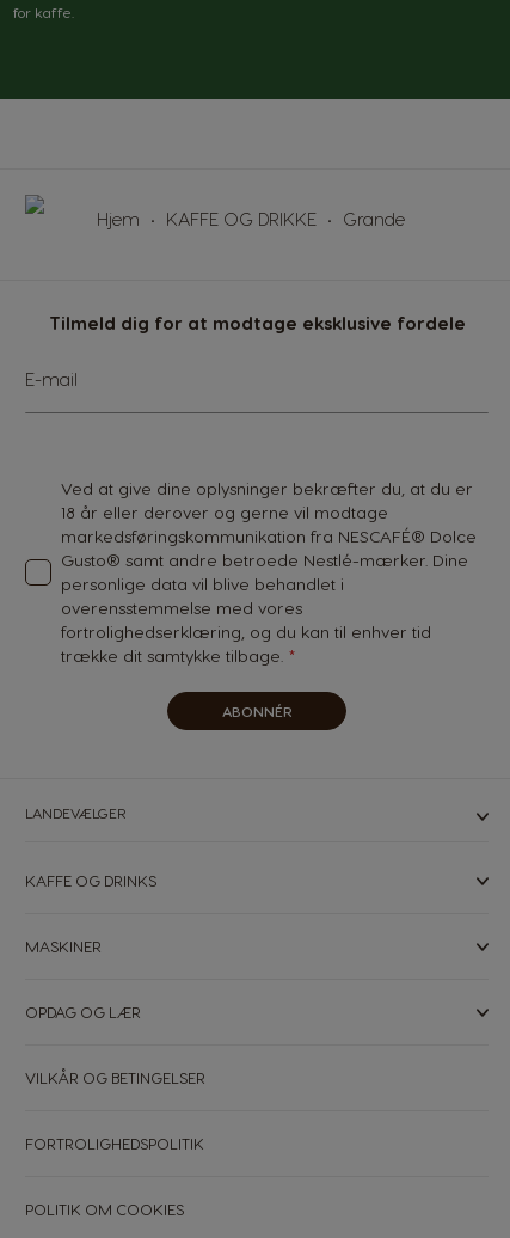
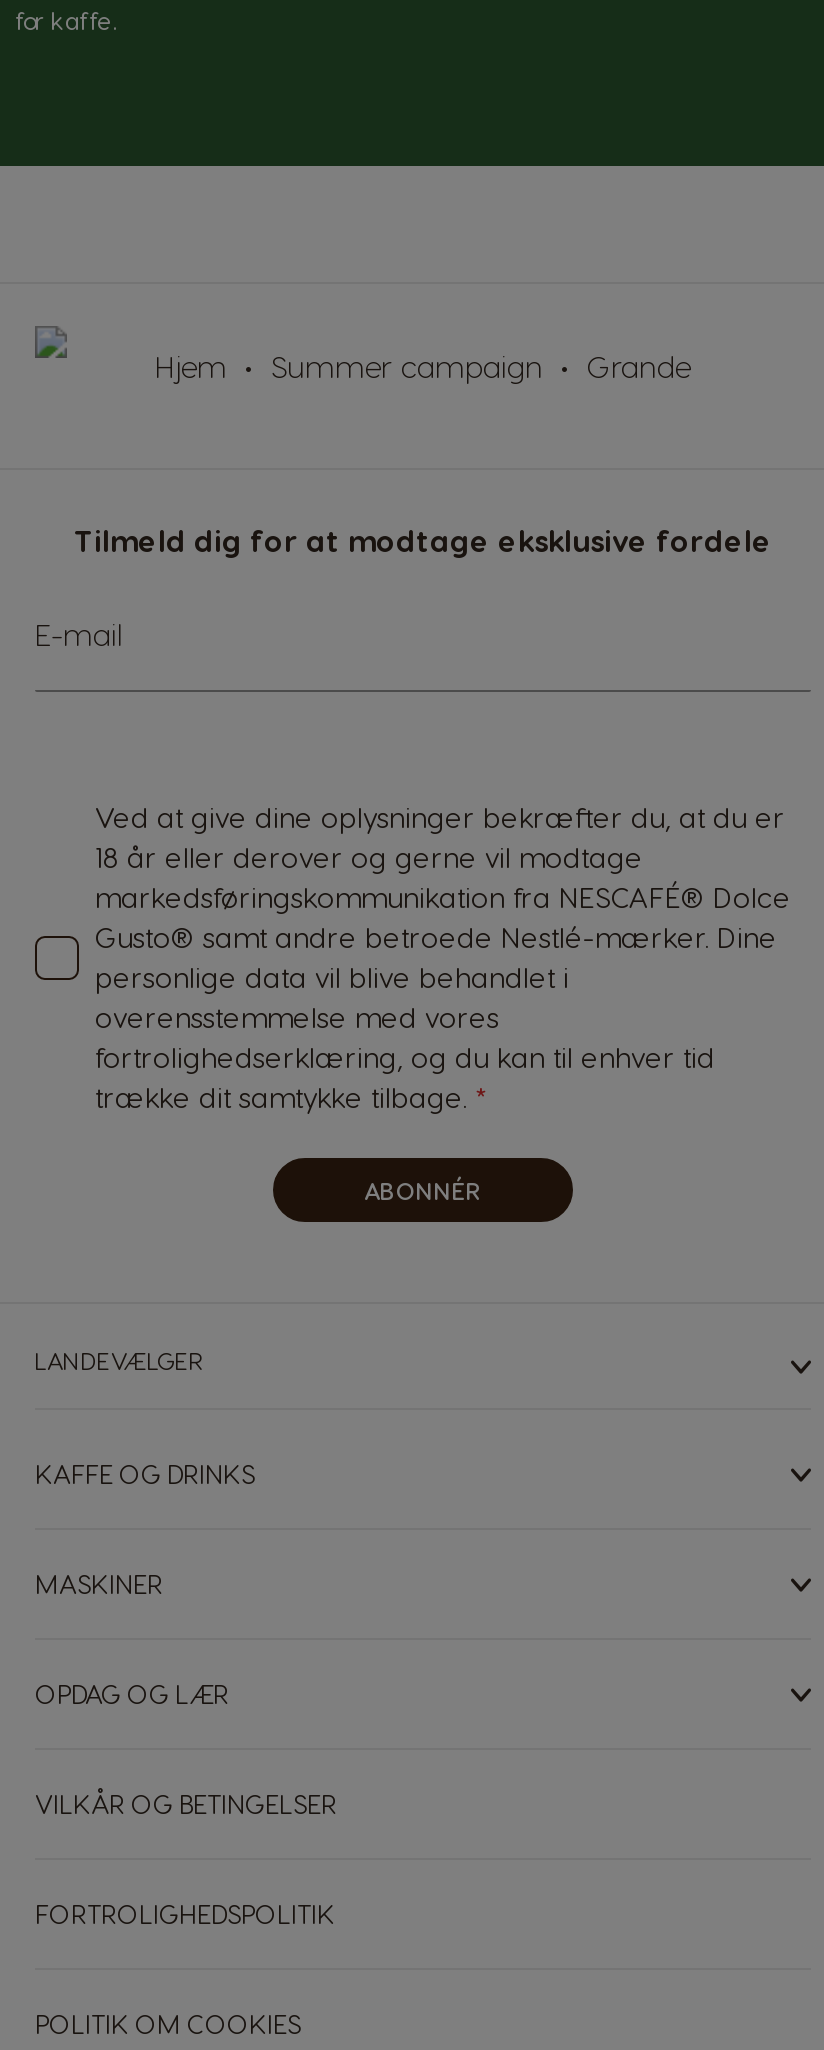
- KAFFE OG DRIKKE
+ Summer campaign
